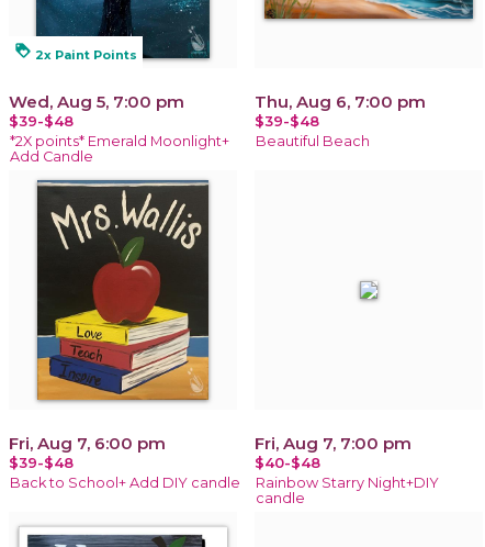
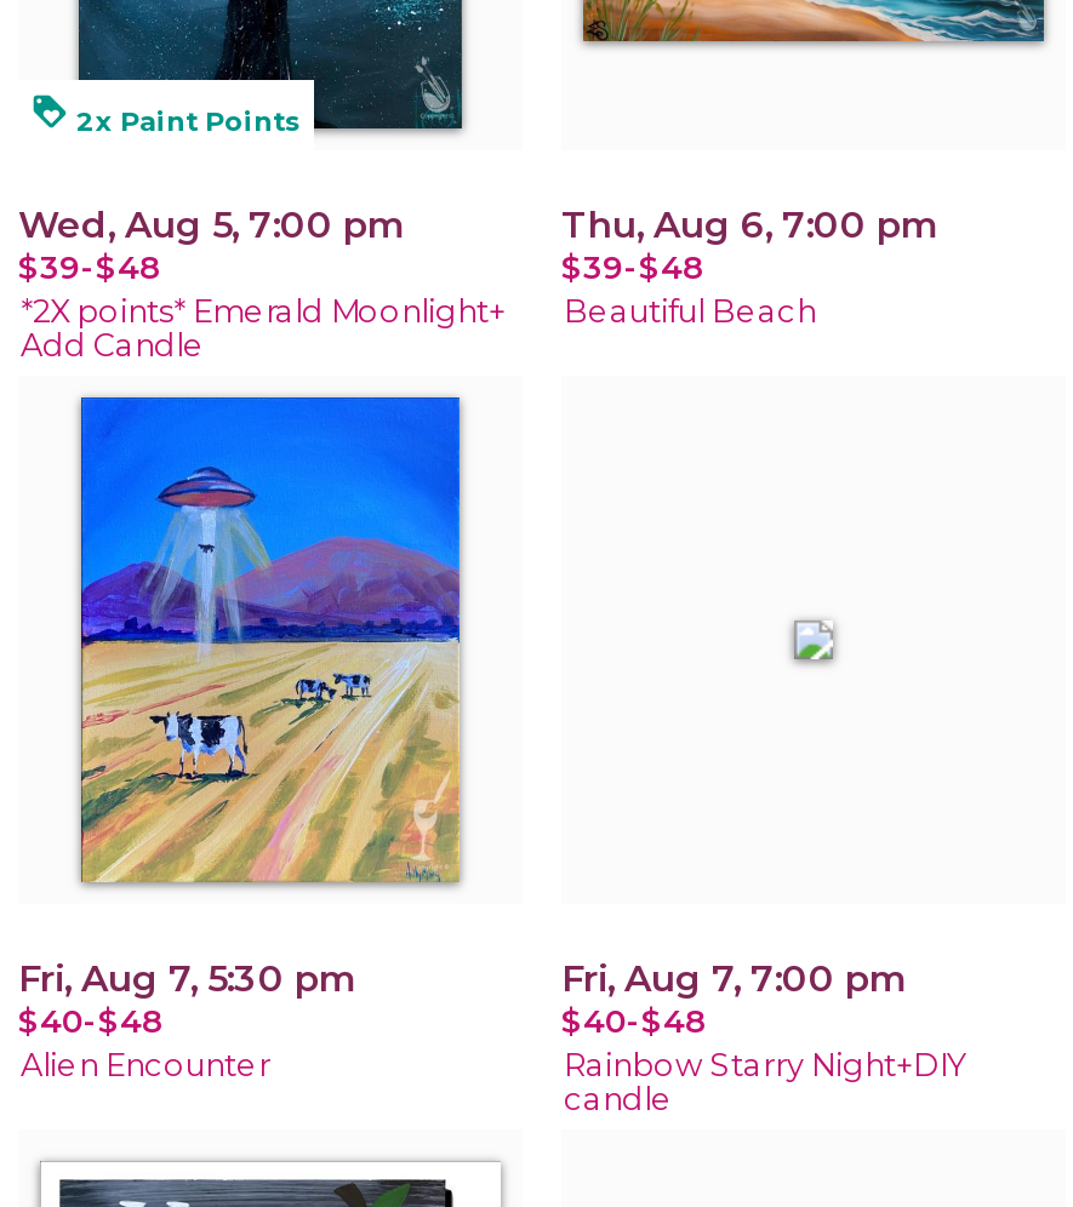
- [image]
- Fri, Aug 7, 6:00 pm
- $39-$48
- Back to School+ Add DIY candle
+ [image]
+ Fri, Aug 7, 5:30 pm
+ $40-$48
+ Alien Encounter
